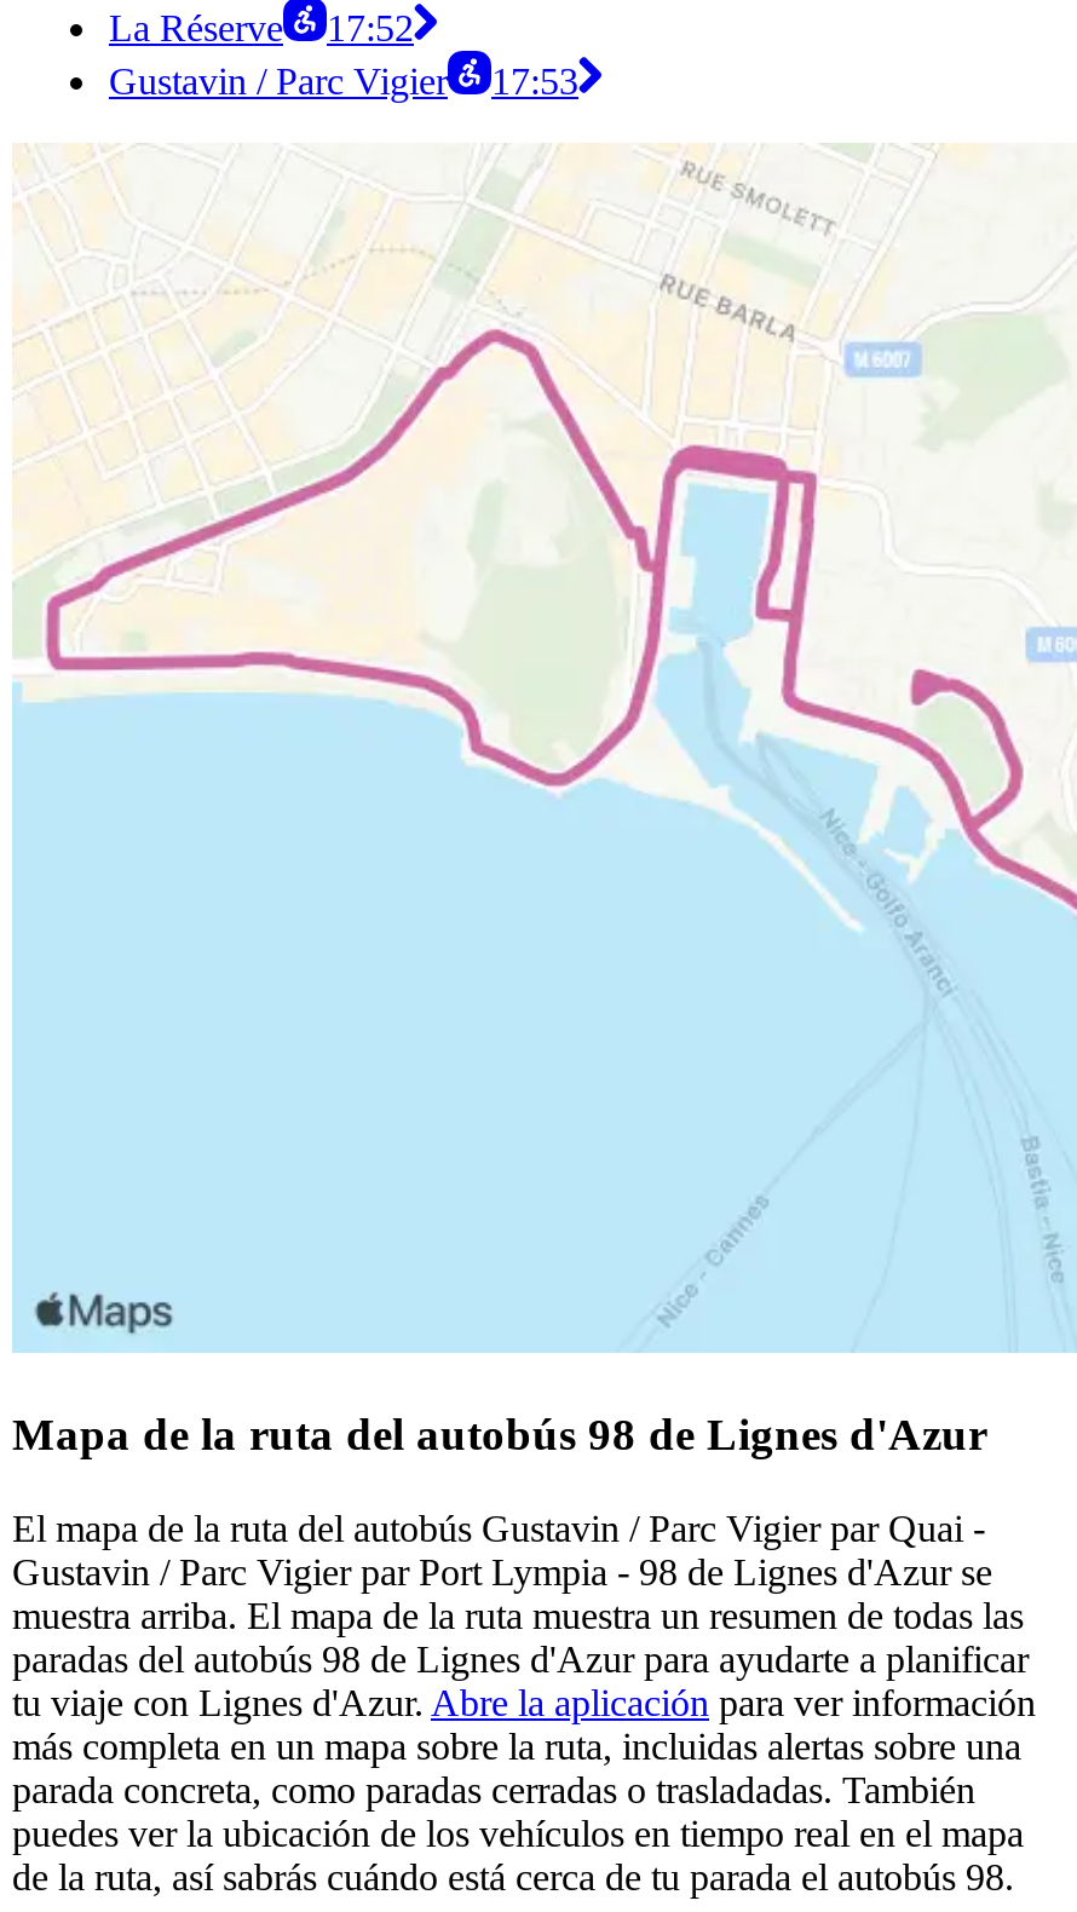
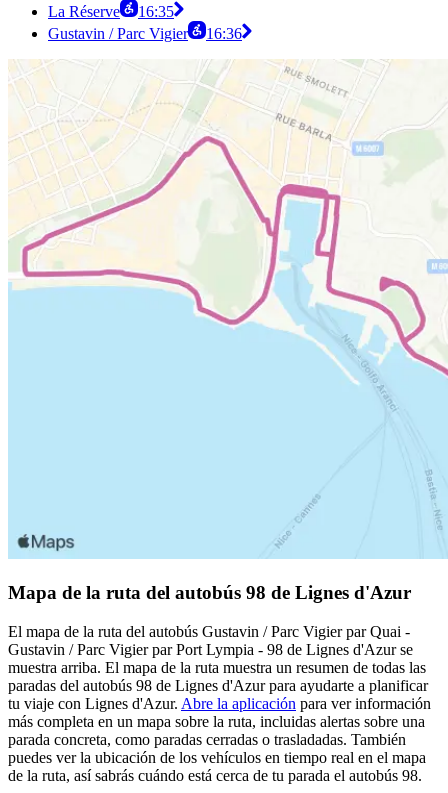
- La Réserve 17:52
+ La Réserve 16:35

- Gustavin / Parc Vigier 17:53
+ Gustavin / Parc Vigier 16:36
